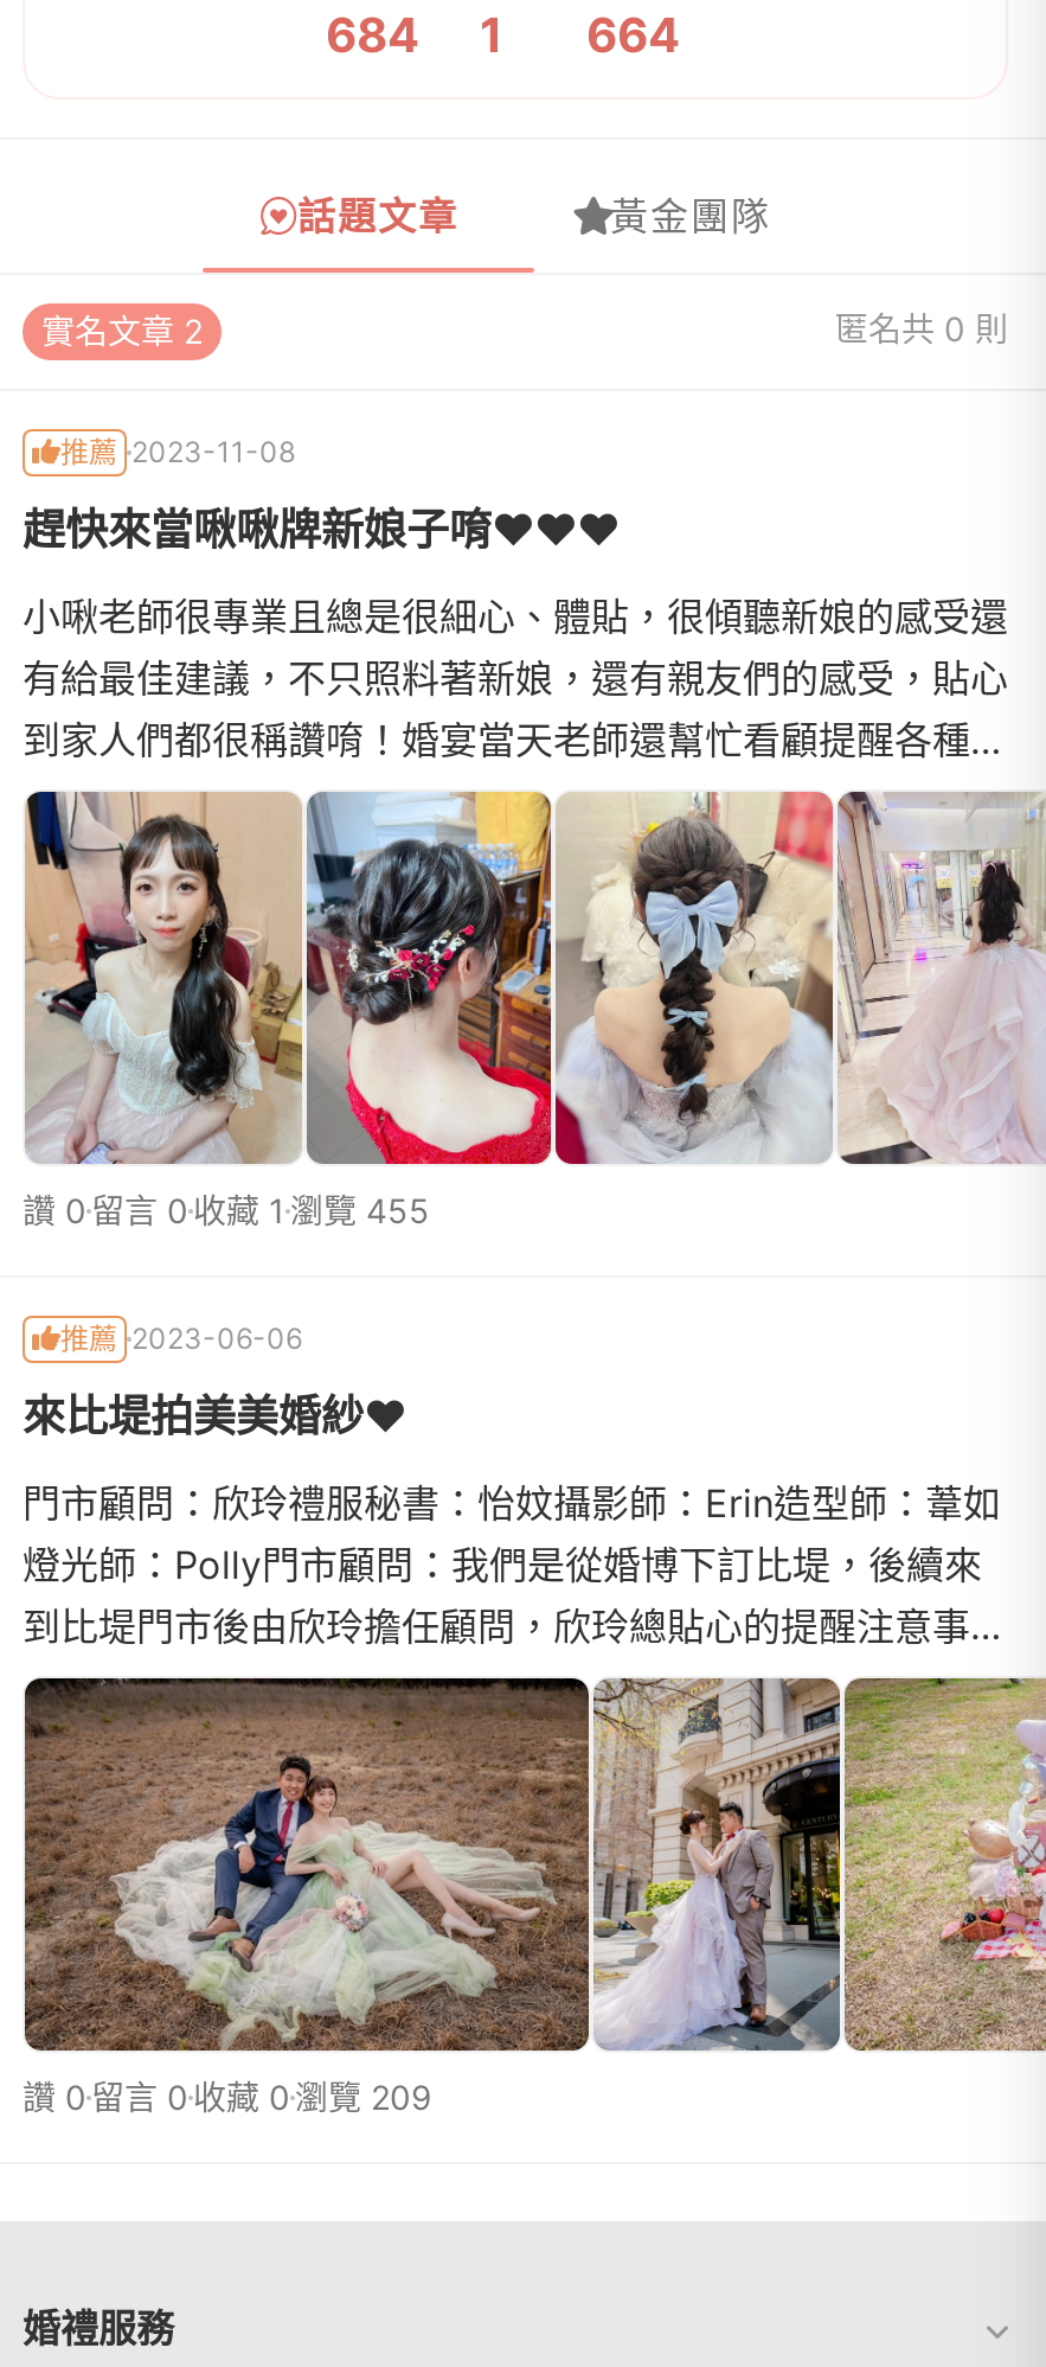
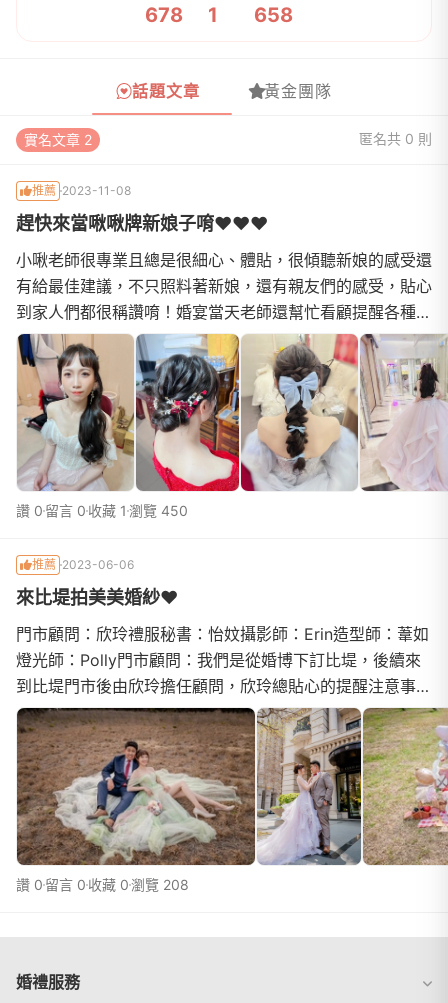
- 684
+ 678

- 664
+ 658

- 讚 0 留言 0 收藏 1 瀏覽 455
+ 讚 0 留言 0 收藏 1 瀏覽 450

- 讚 0 留言 0 收藏 0 瀏覽 209
+ 讚 0 留言 0 收藏 0 瀏覽 208
